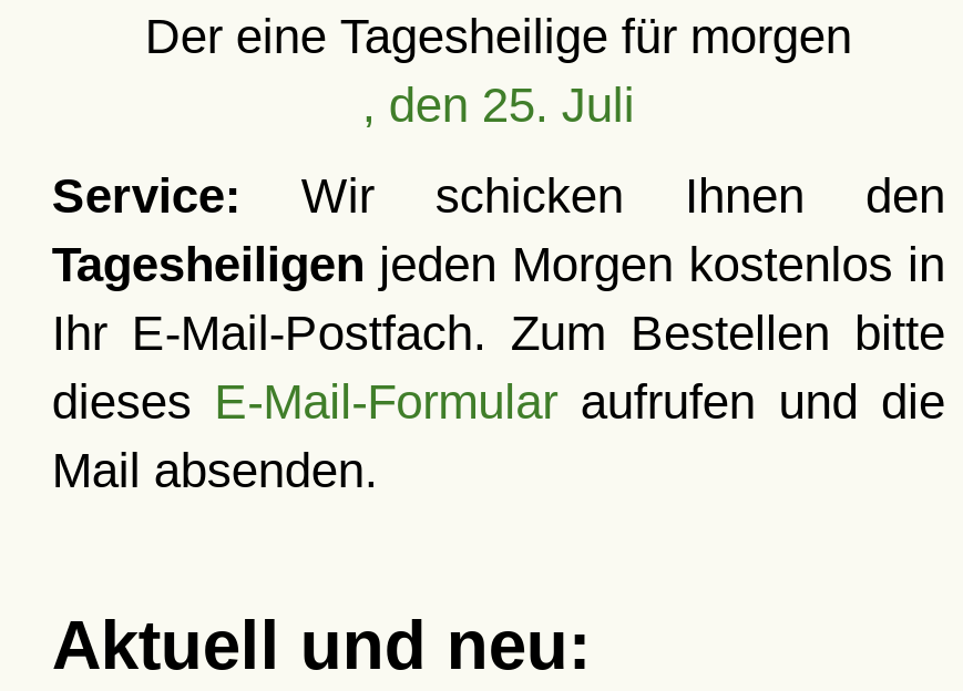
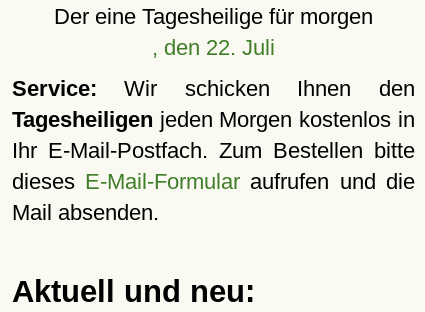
- , den 25. Juli
+ , den 22. Juli
